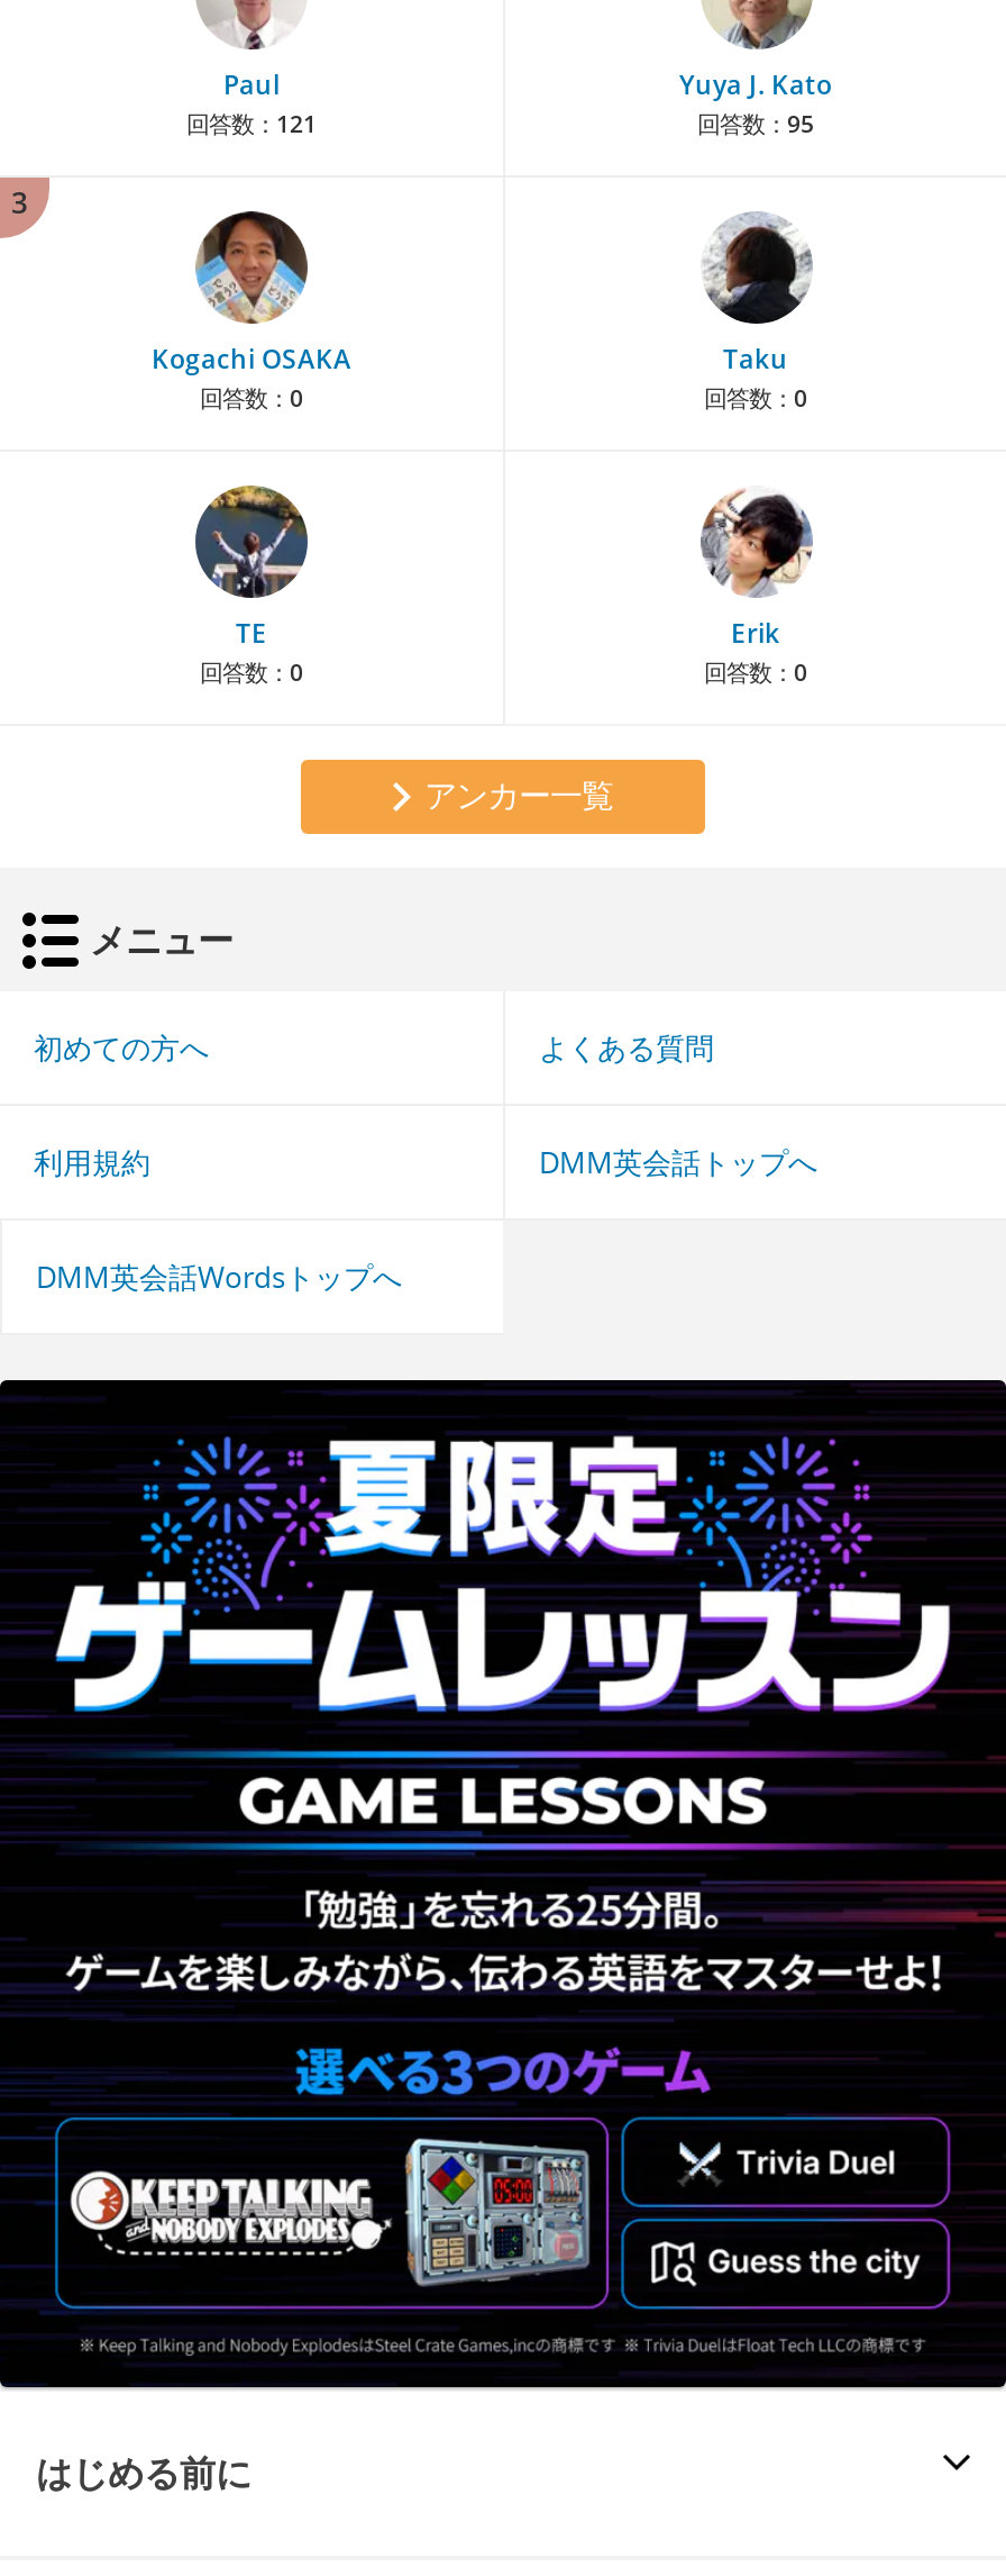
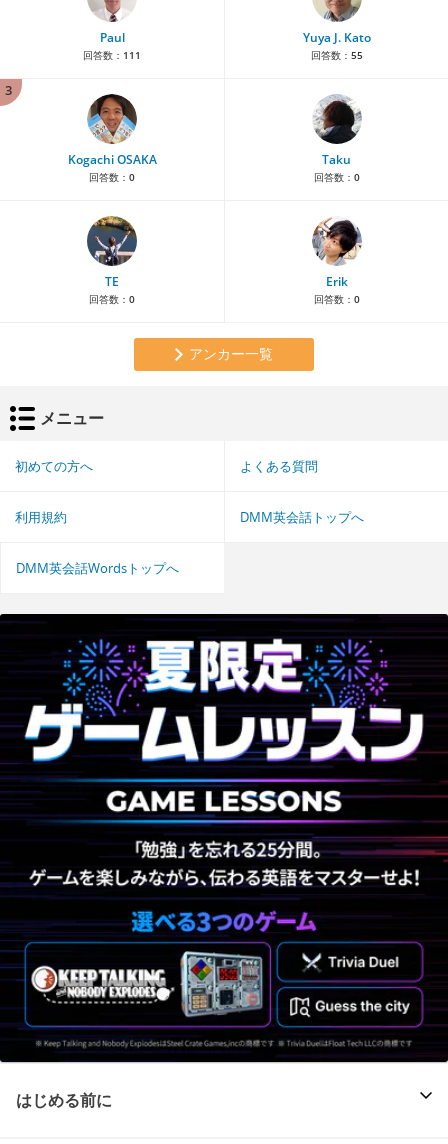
- 回答数：121
+ 回答数：111

- 回答数：95
+ 回答数：55
